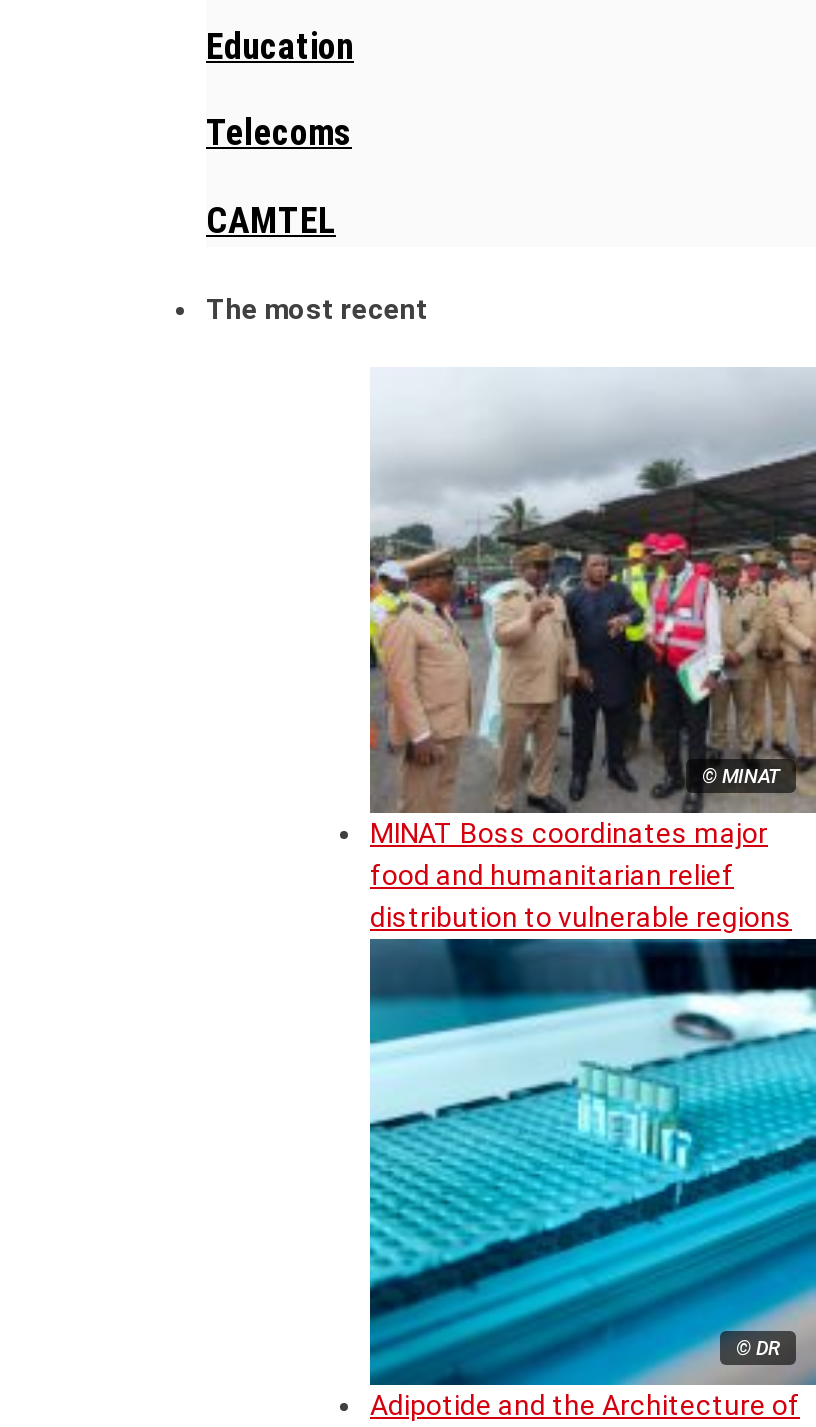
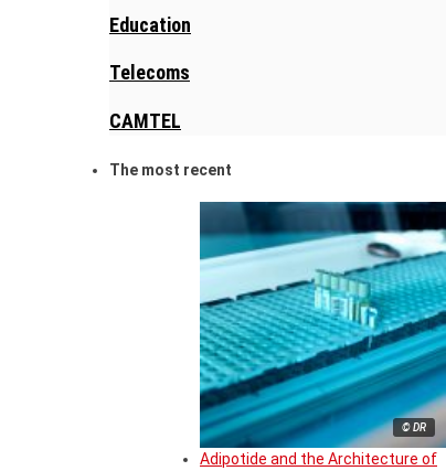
- [image]
- © MINAT
- MINAT Boss coordinates major
- food and humanitarian relief
- distribution to vulnerable regions
